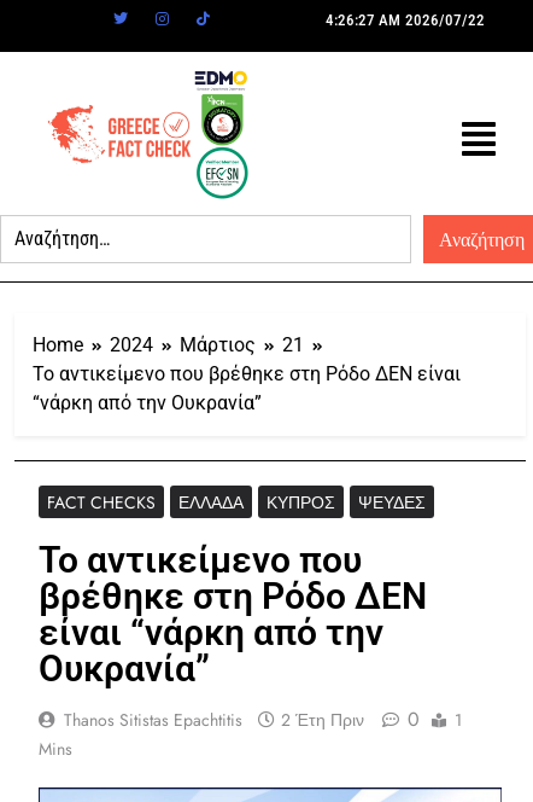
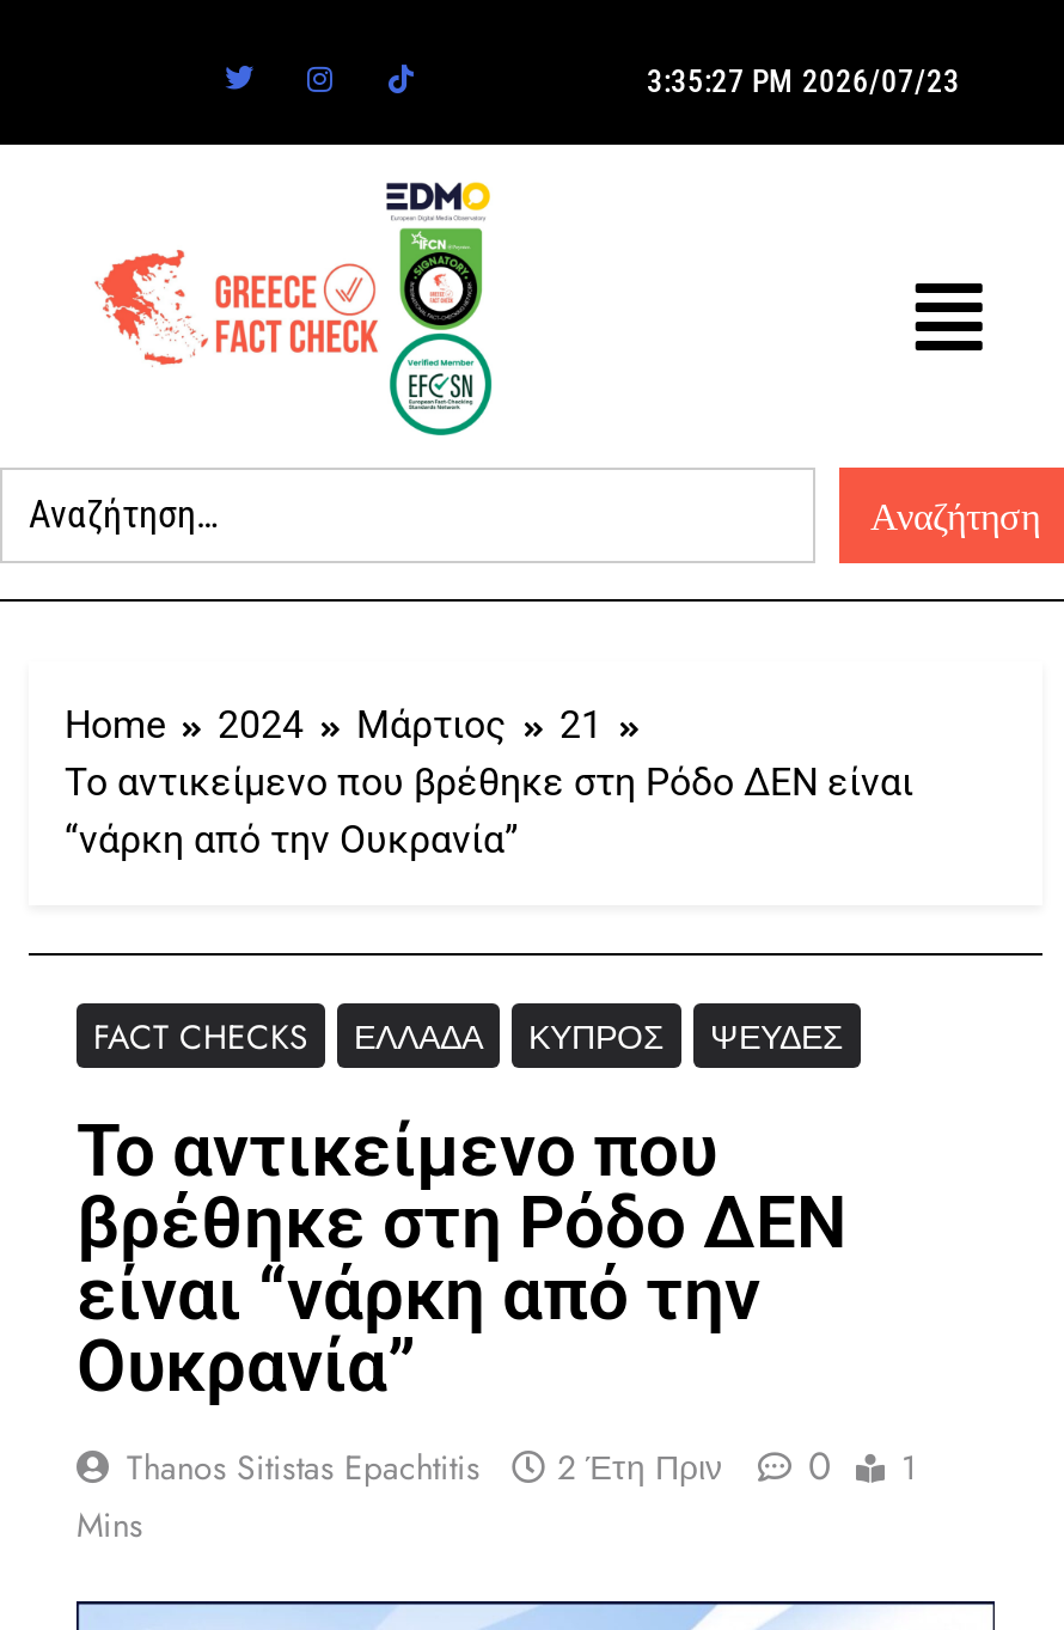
- 4:26:27 AM 2026/07/22
+ 3:35:27 PM 2026/07/23
